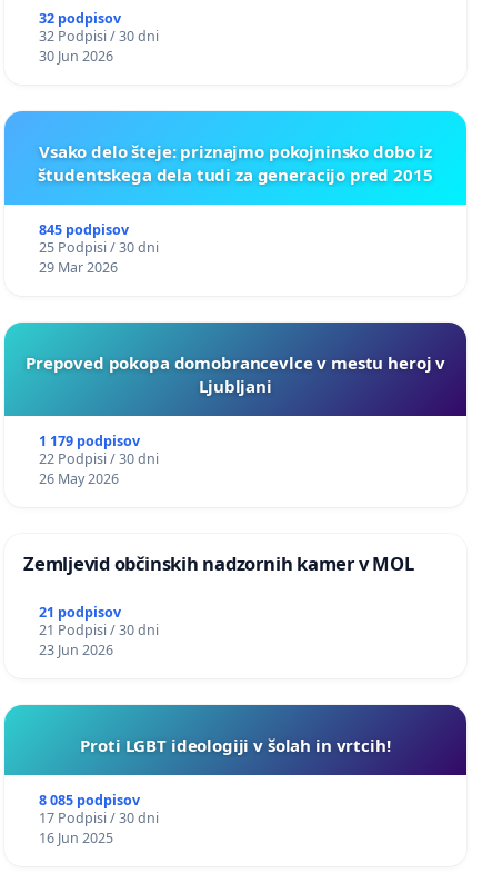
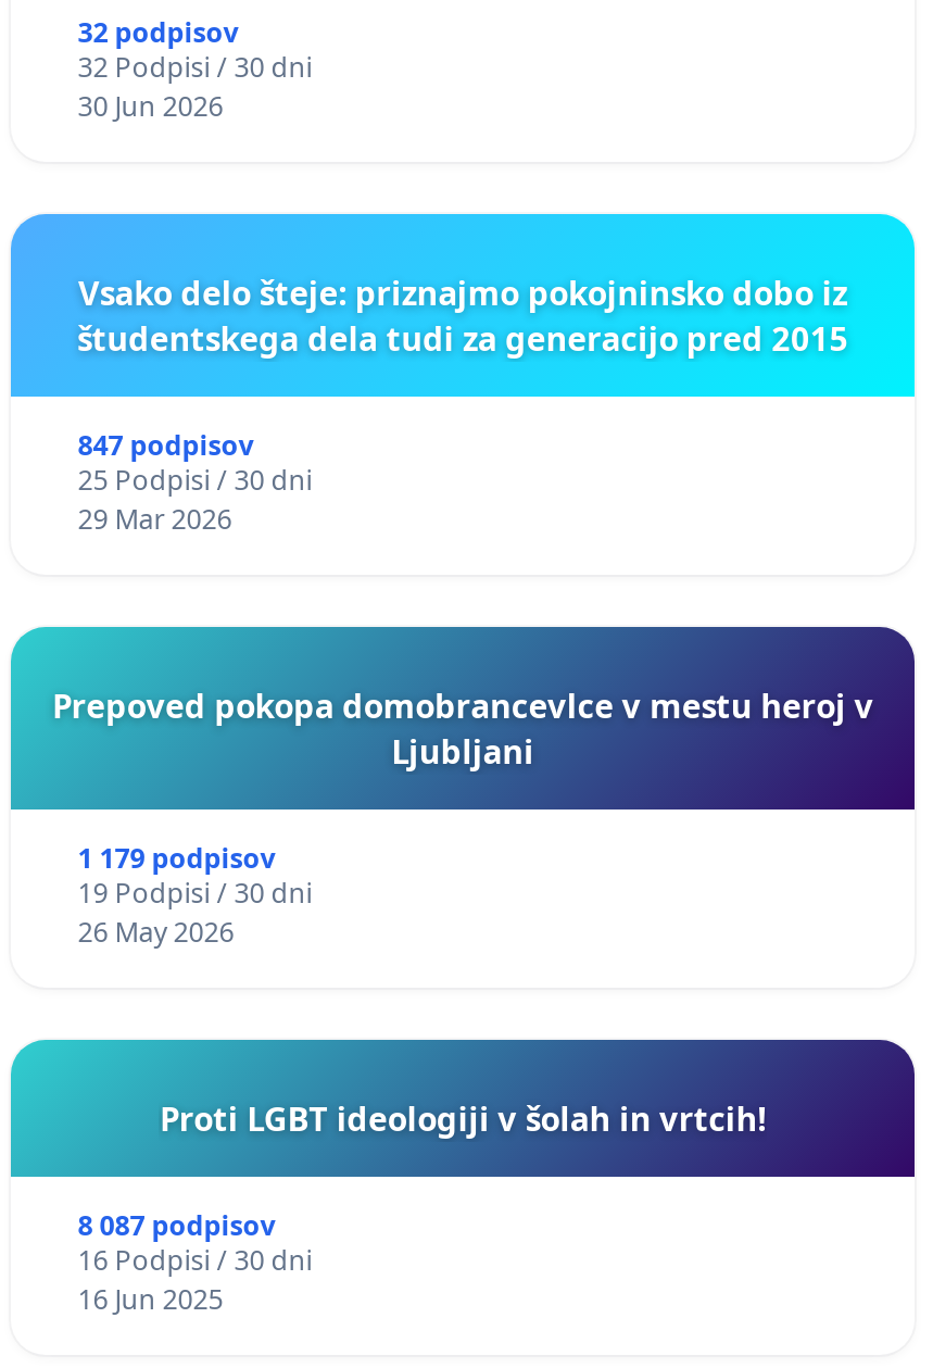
- 845 podpisov
+ 847 podpisov

- 22 Podpisi / 30 dni
+ 19 Podpisi / 30 dni

- Zemljevid občinskih nadzornih kamer v MOL
- 21 podpisov
- 21 Podpisi / 30 dni
- 23 Jun 2026

- 8 085 podpisov
+ 8 087 podpisov

- 17 Podpisi / 30 dni
+ 16 Podpisi / 30 dni
